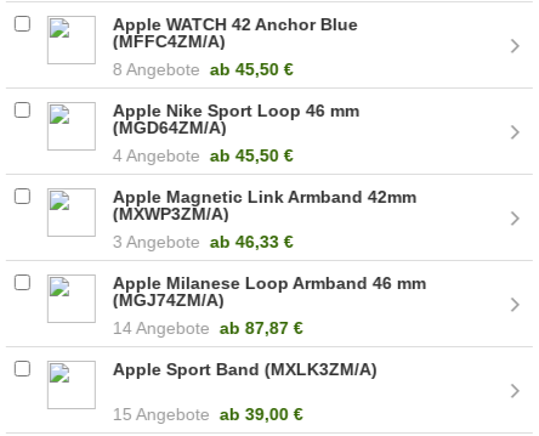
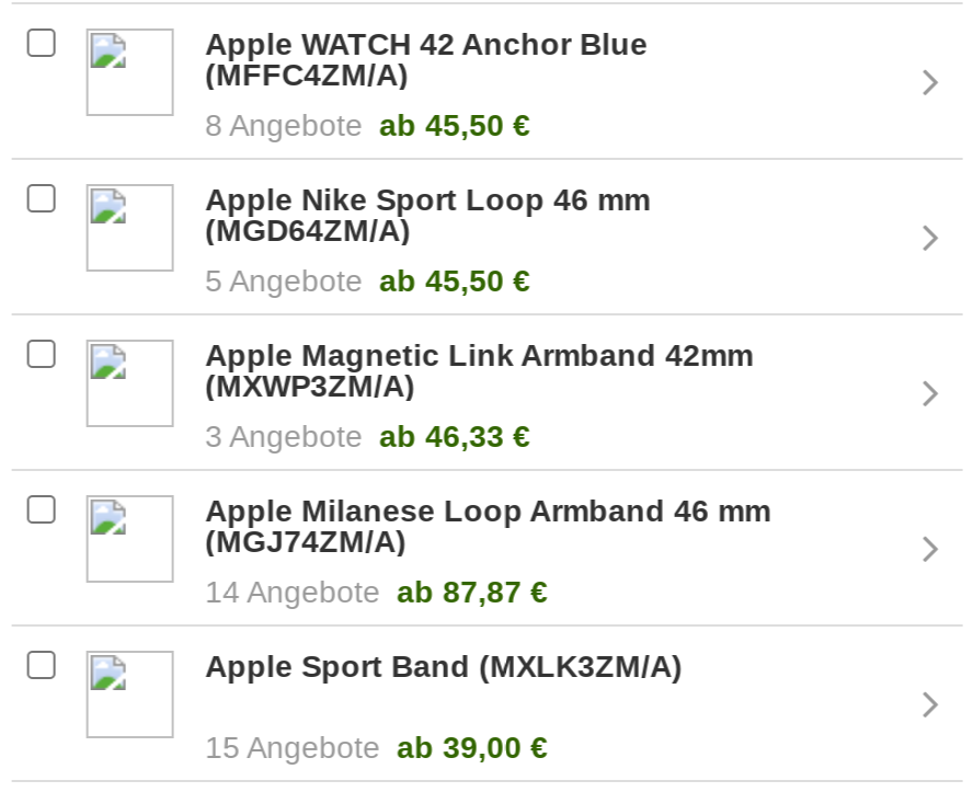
- 4 Angebote ab 45,50 €
+ 5 Angebote ab 45,50 €
